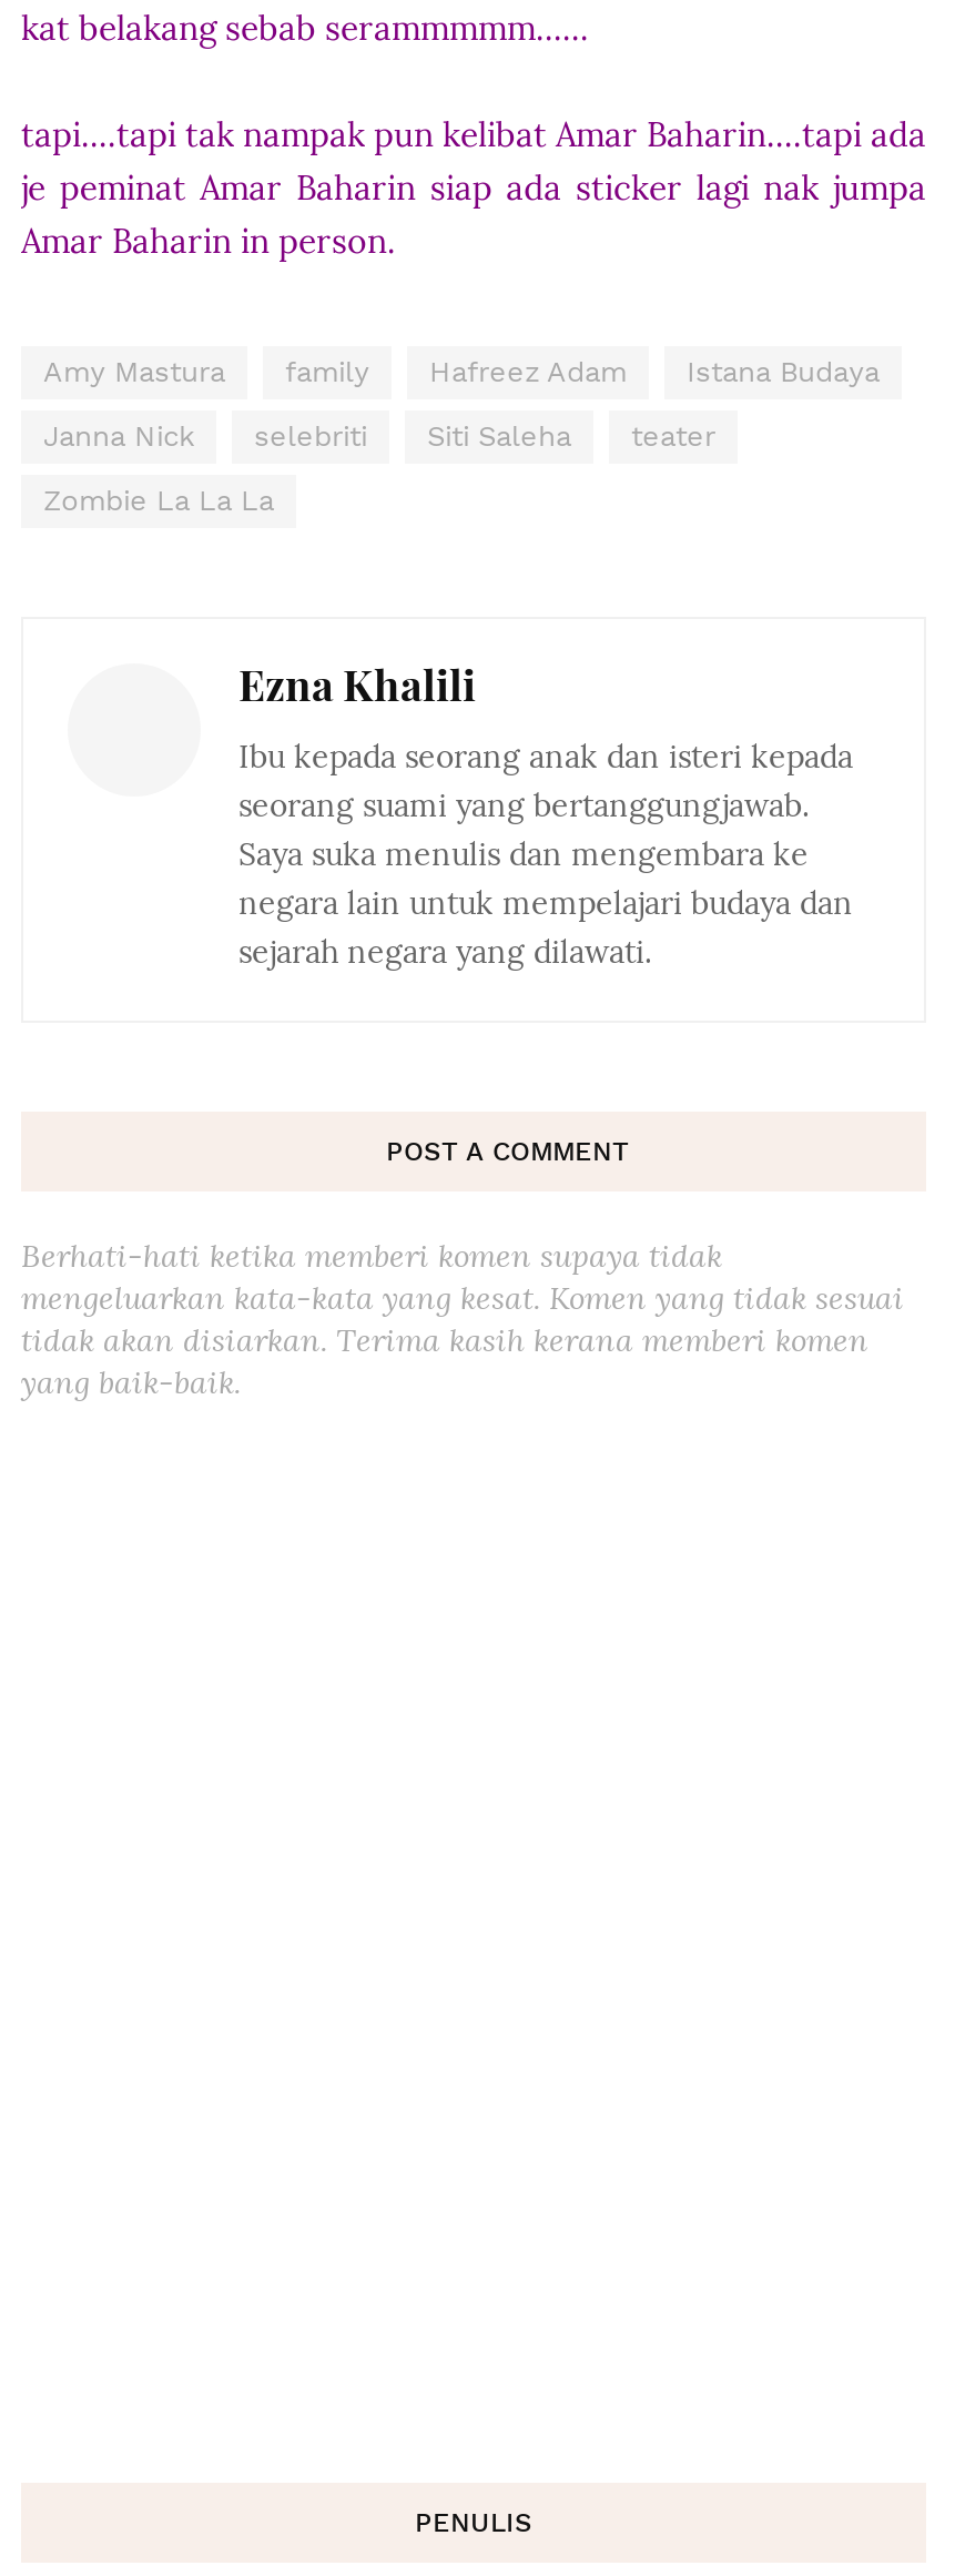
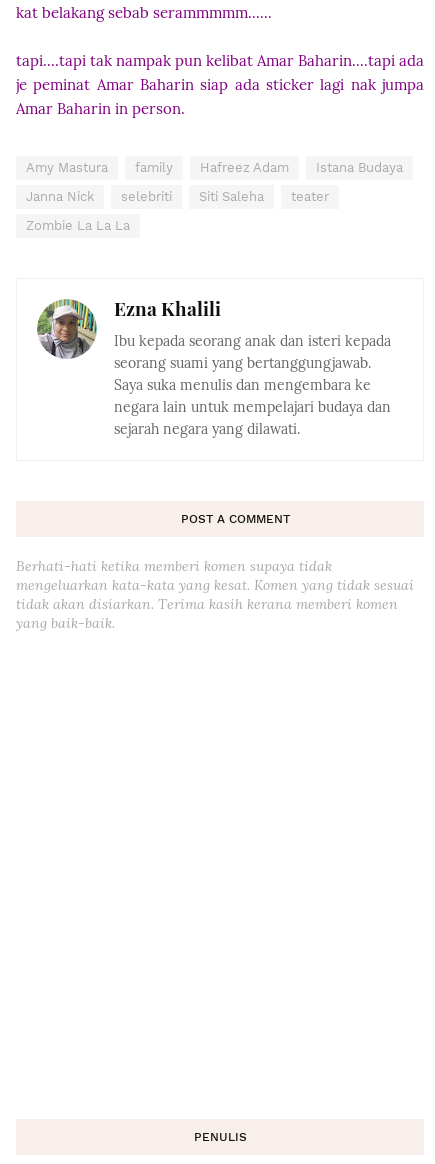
+ [image]
